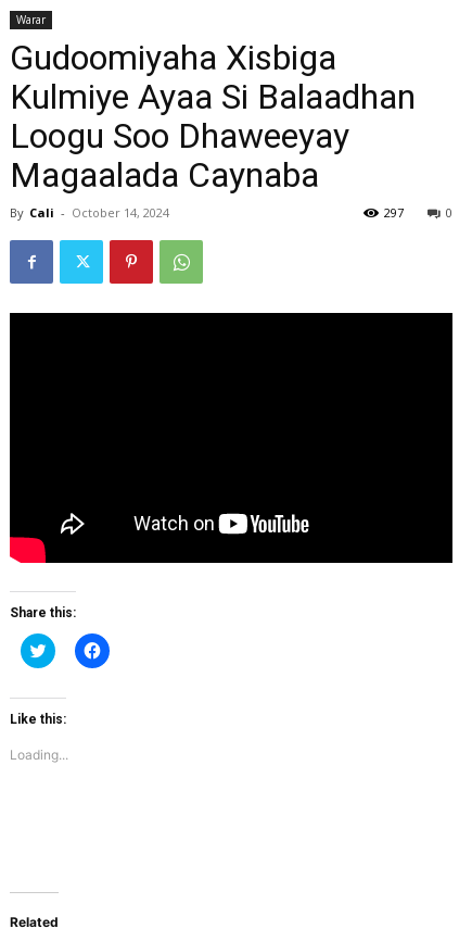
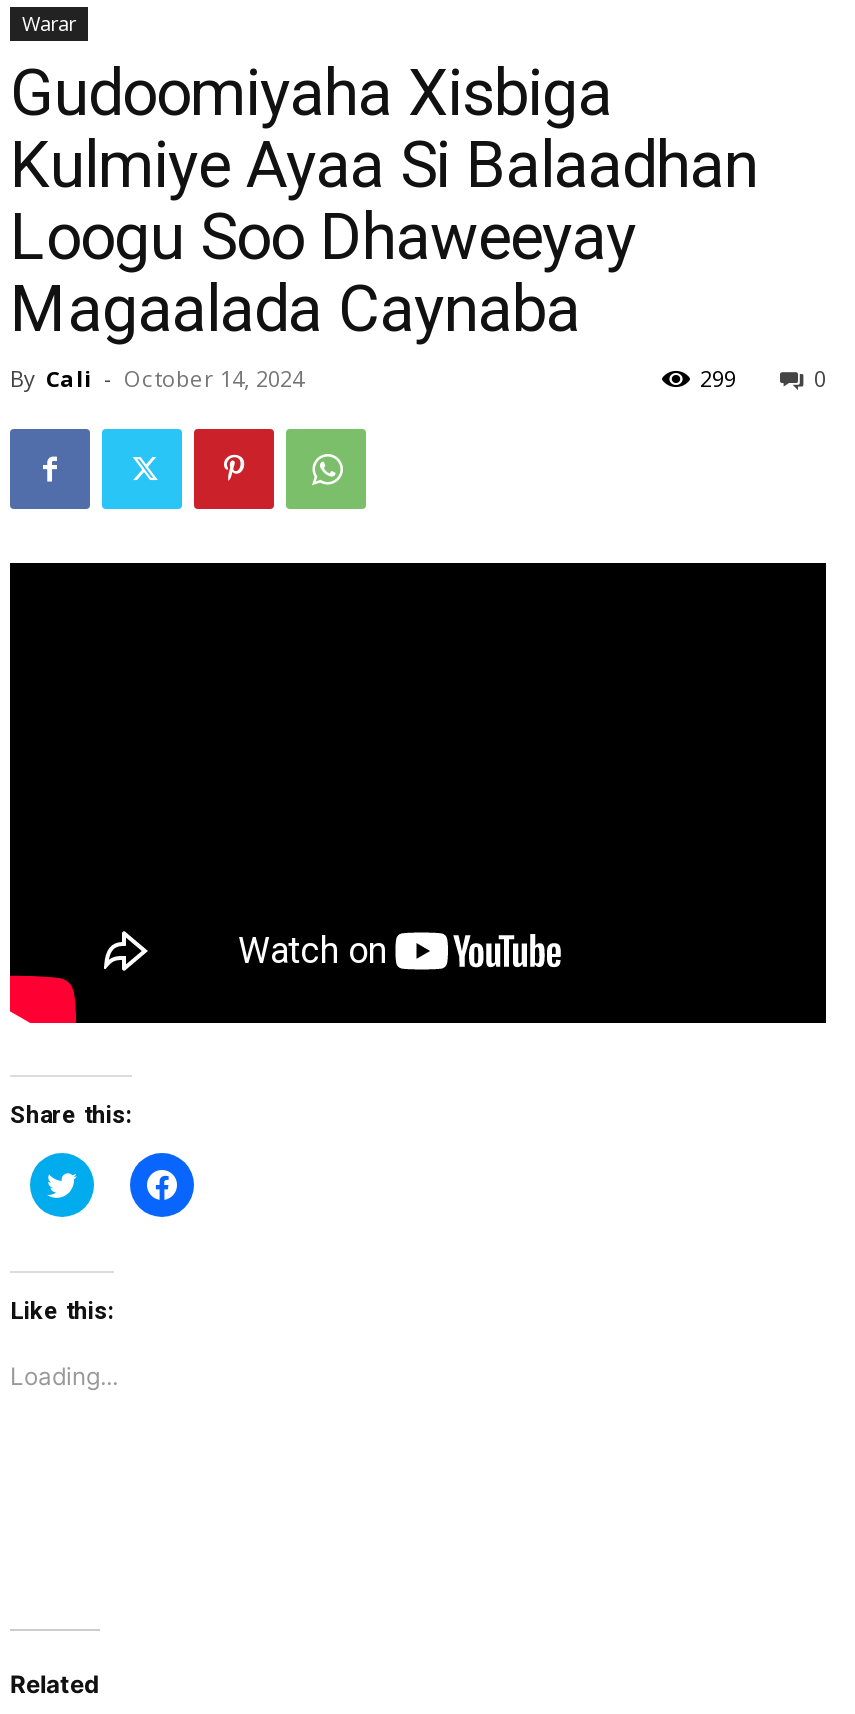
- 297
+ 299
